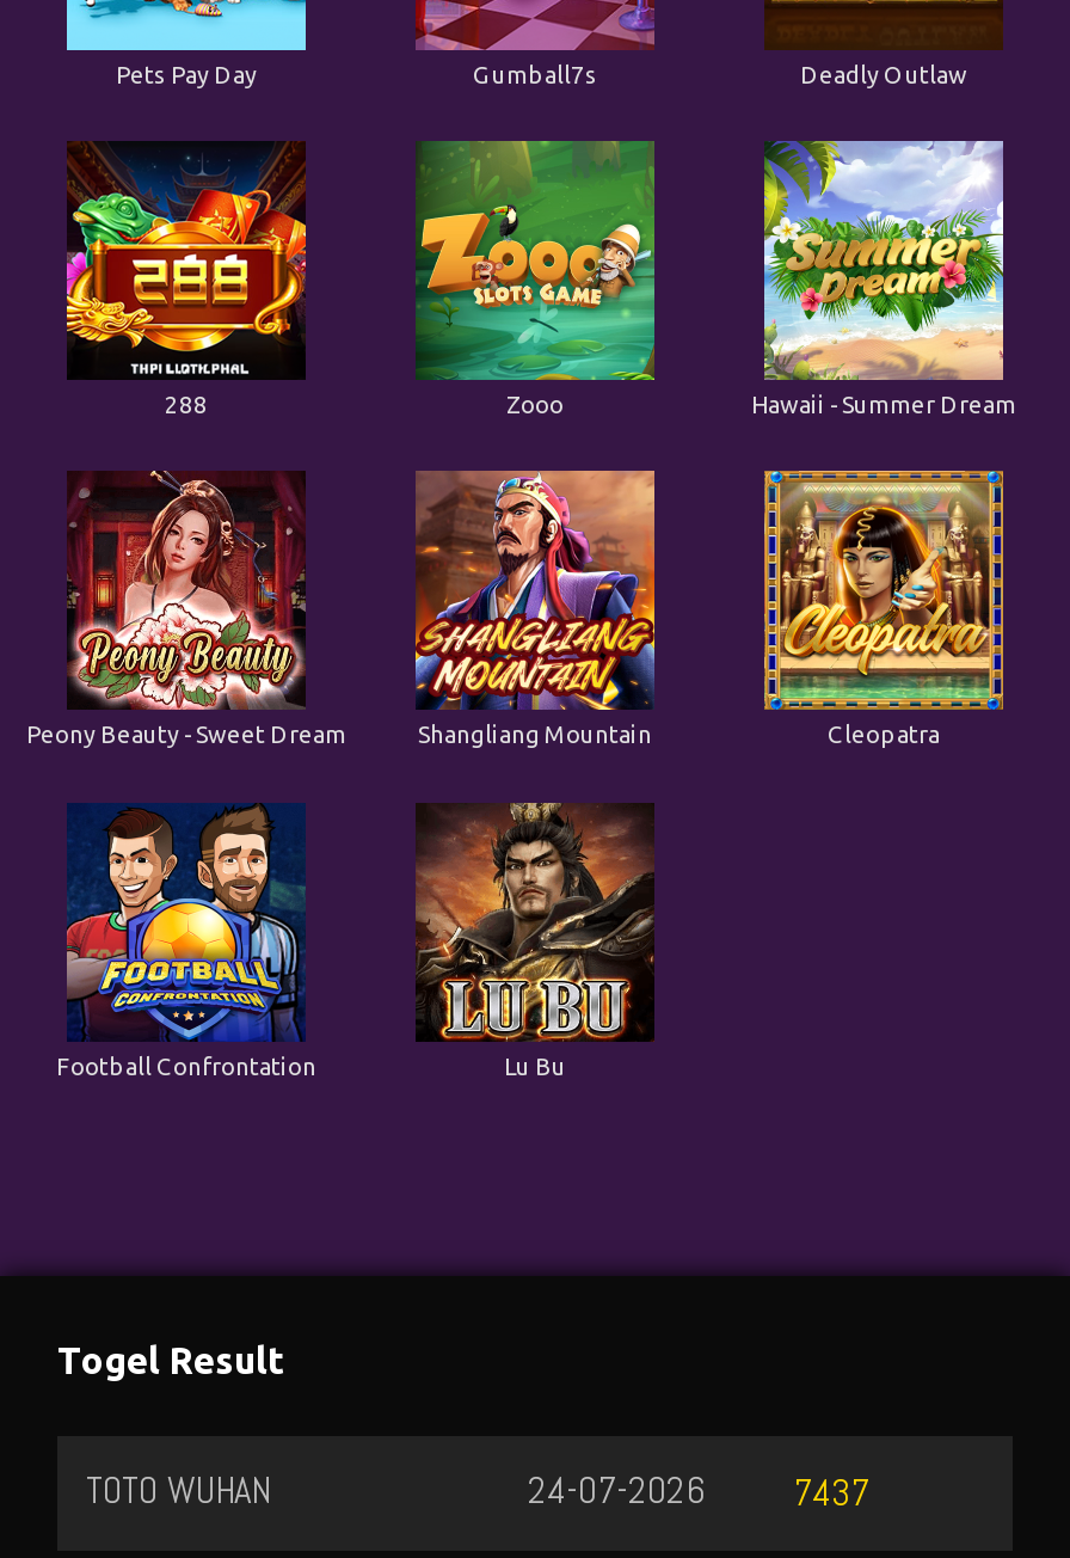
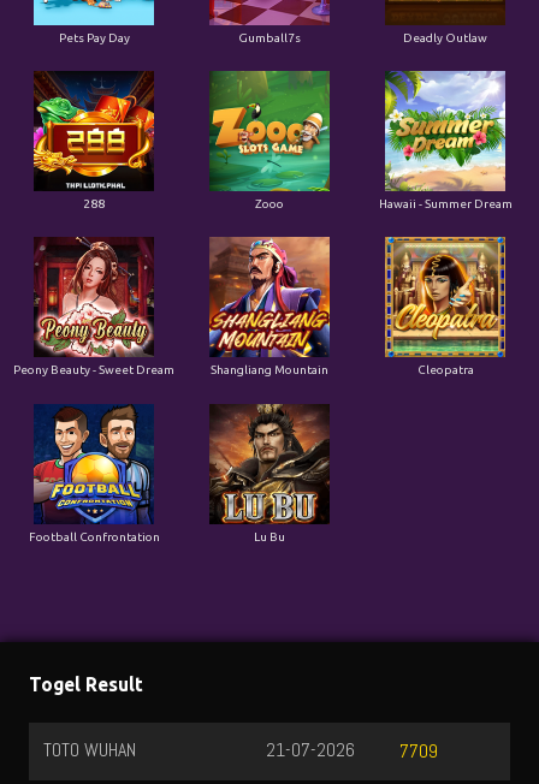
- 24-07-2026
+ 21-07-2026

- 7437
+ 7709
